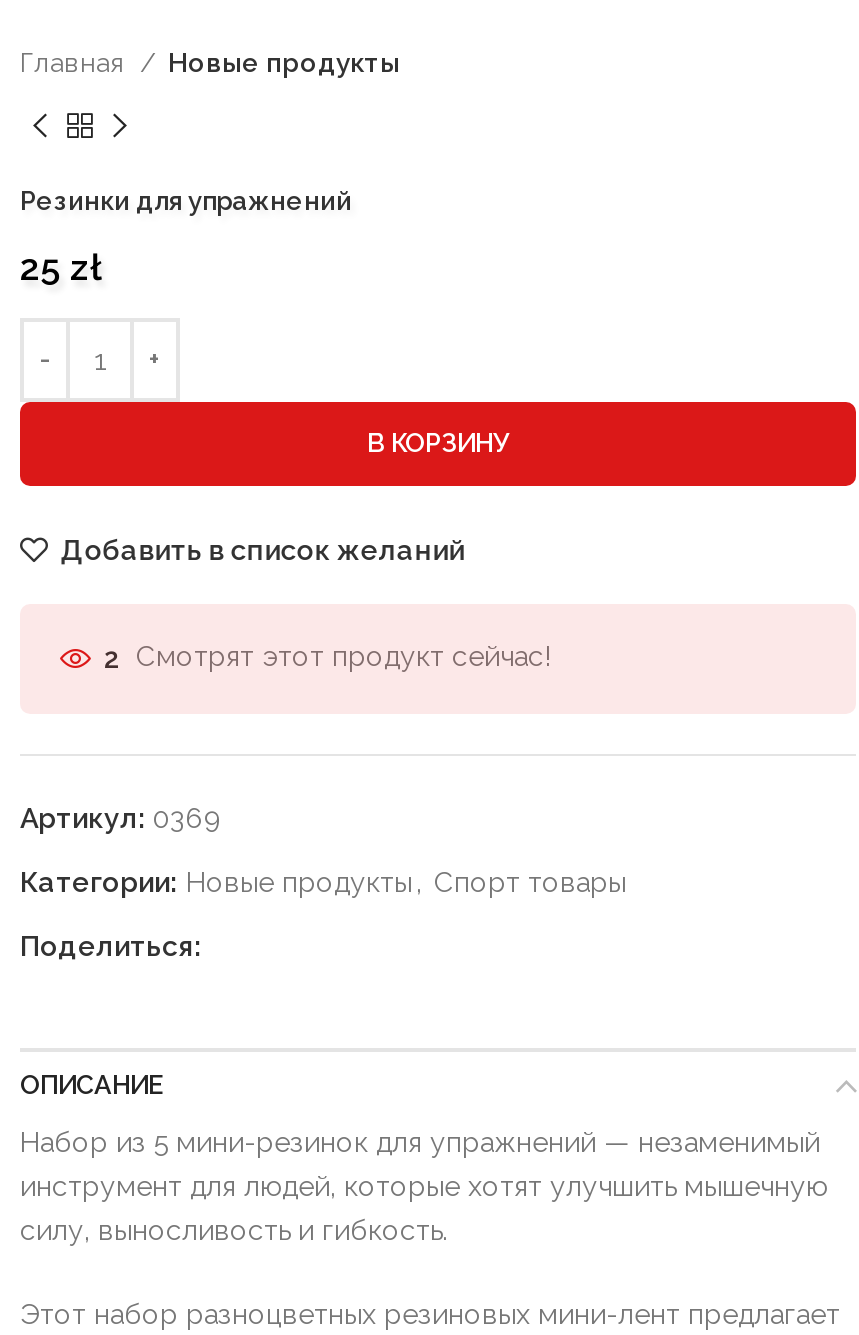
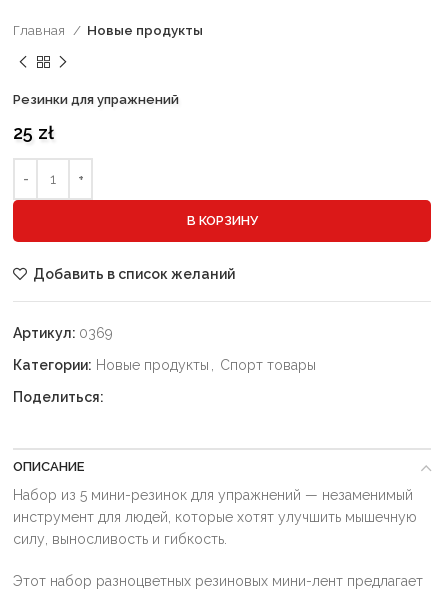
- 2 Смотрят этот продукт сейчас!
